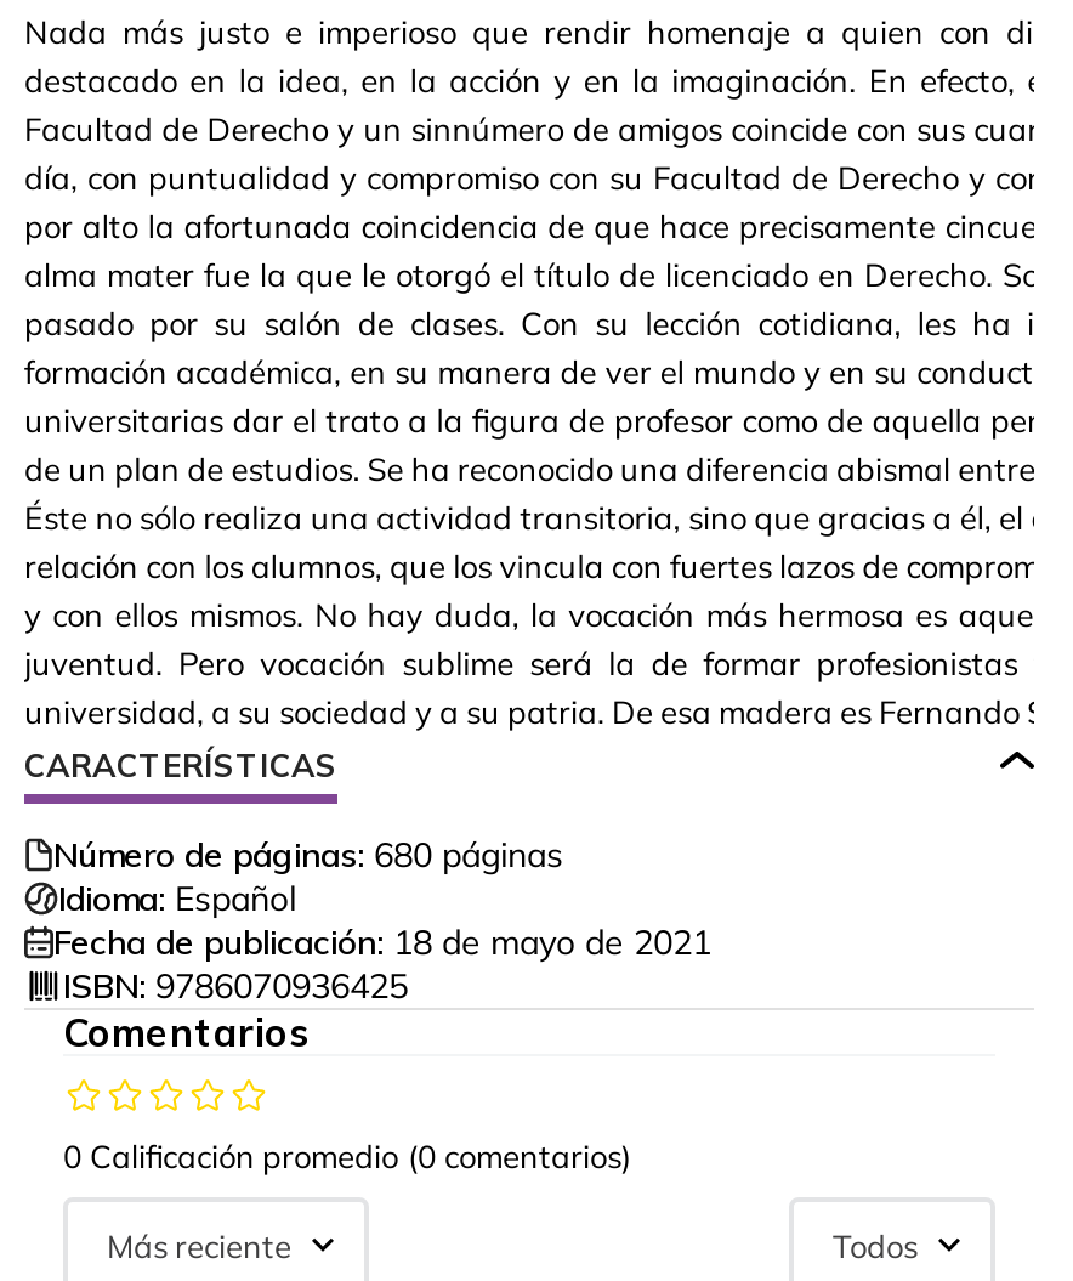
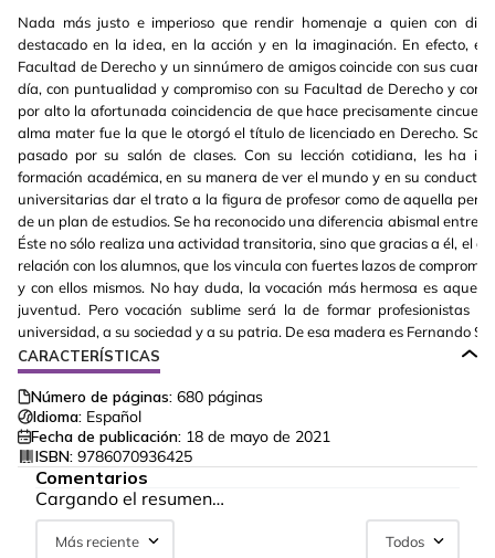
- 0 Calificación promedio (0 comentarios)
+ Cargando el resumen…
